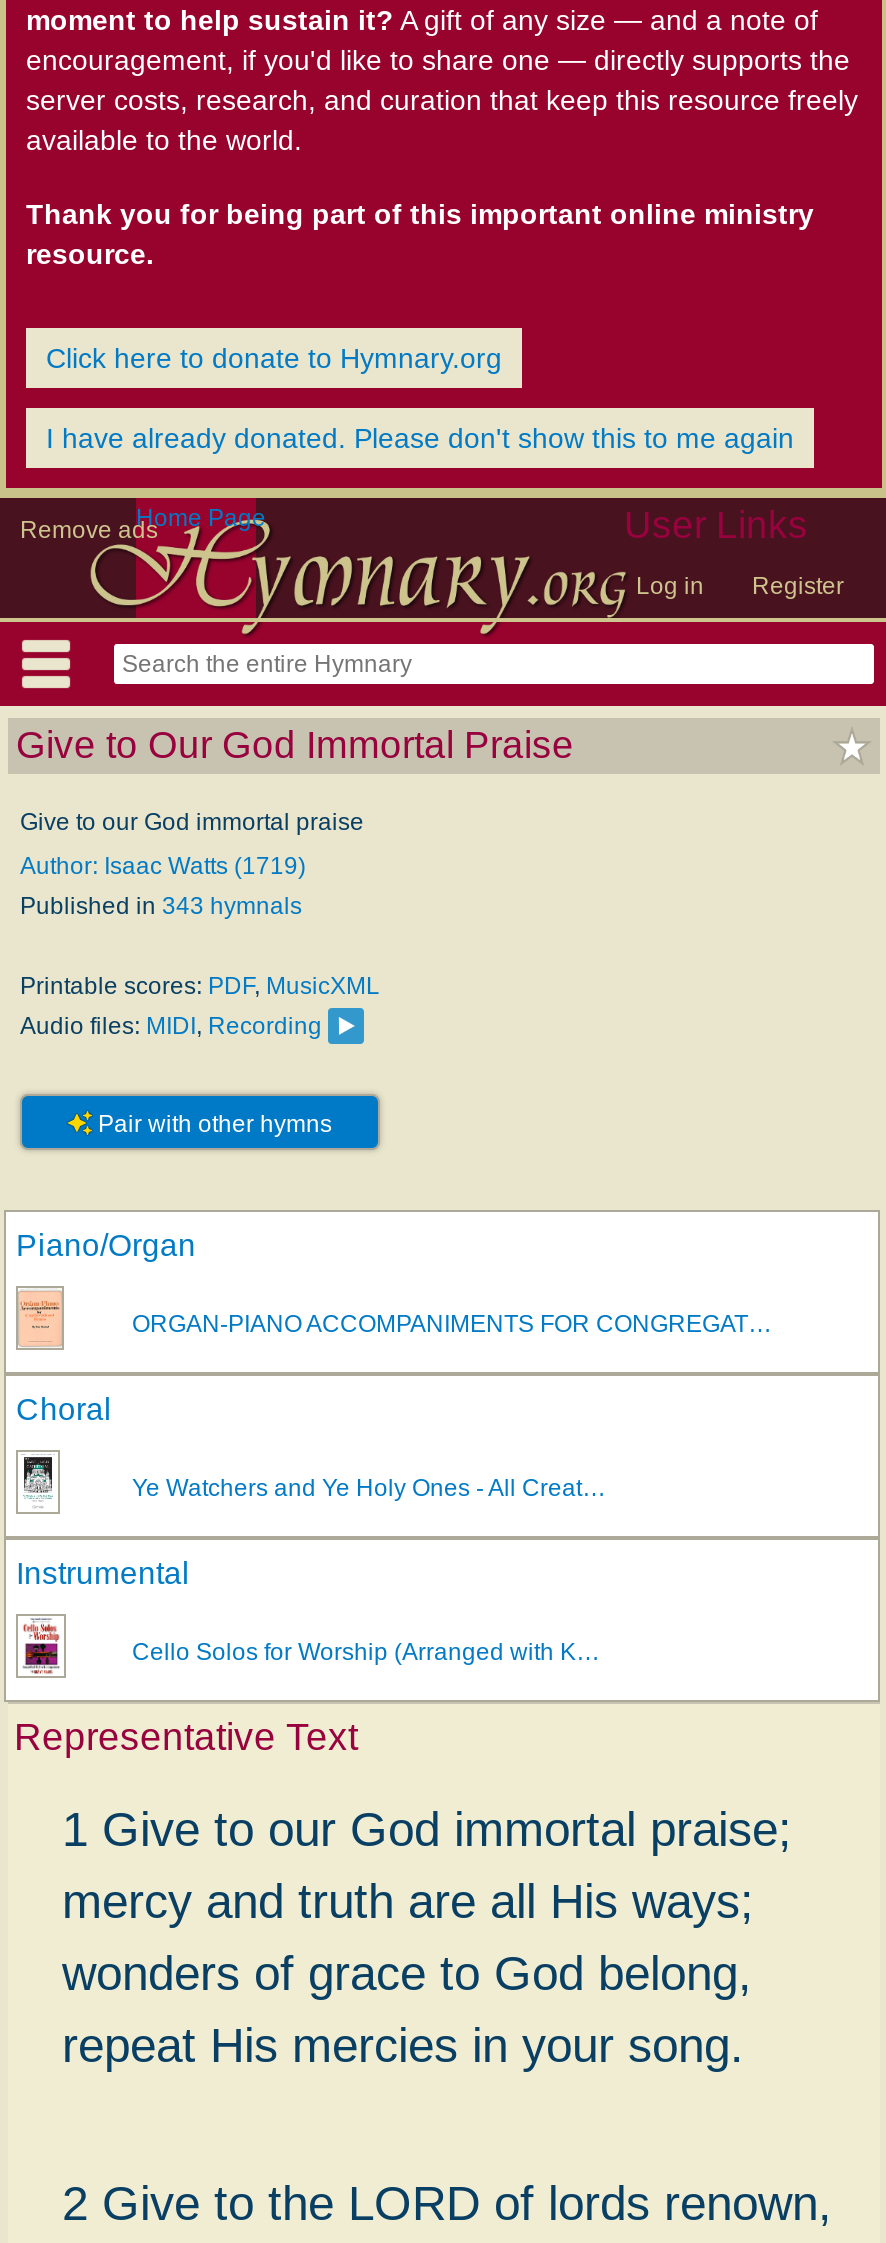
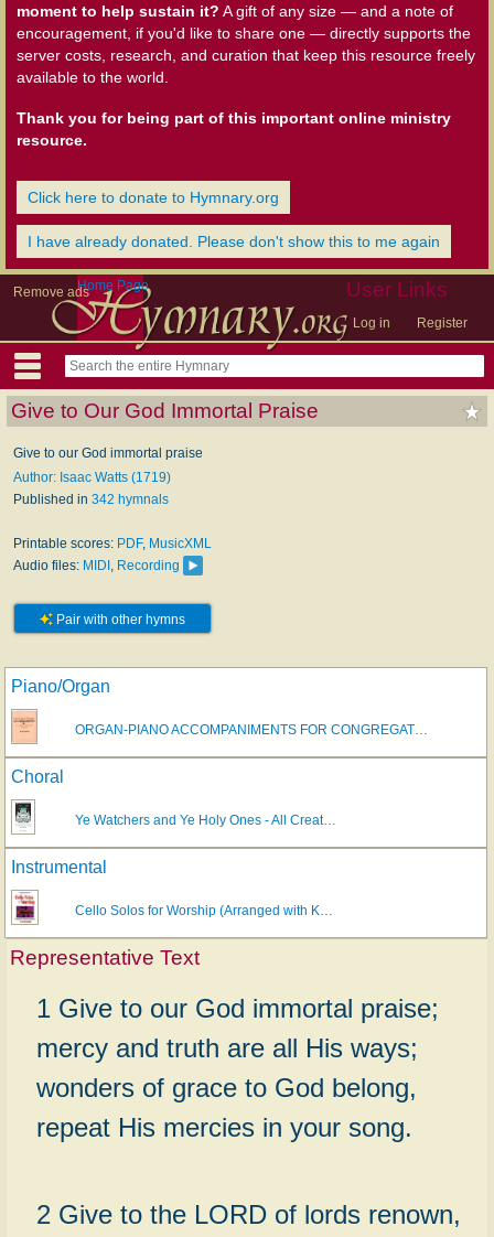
- Published in 343 hymnals
+ Published in 342 hymnals
